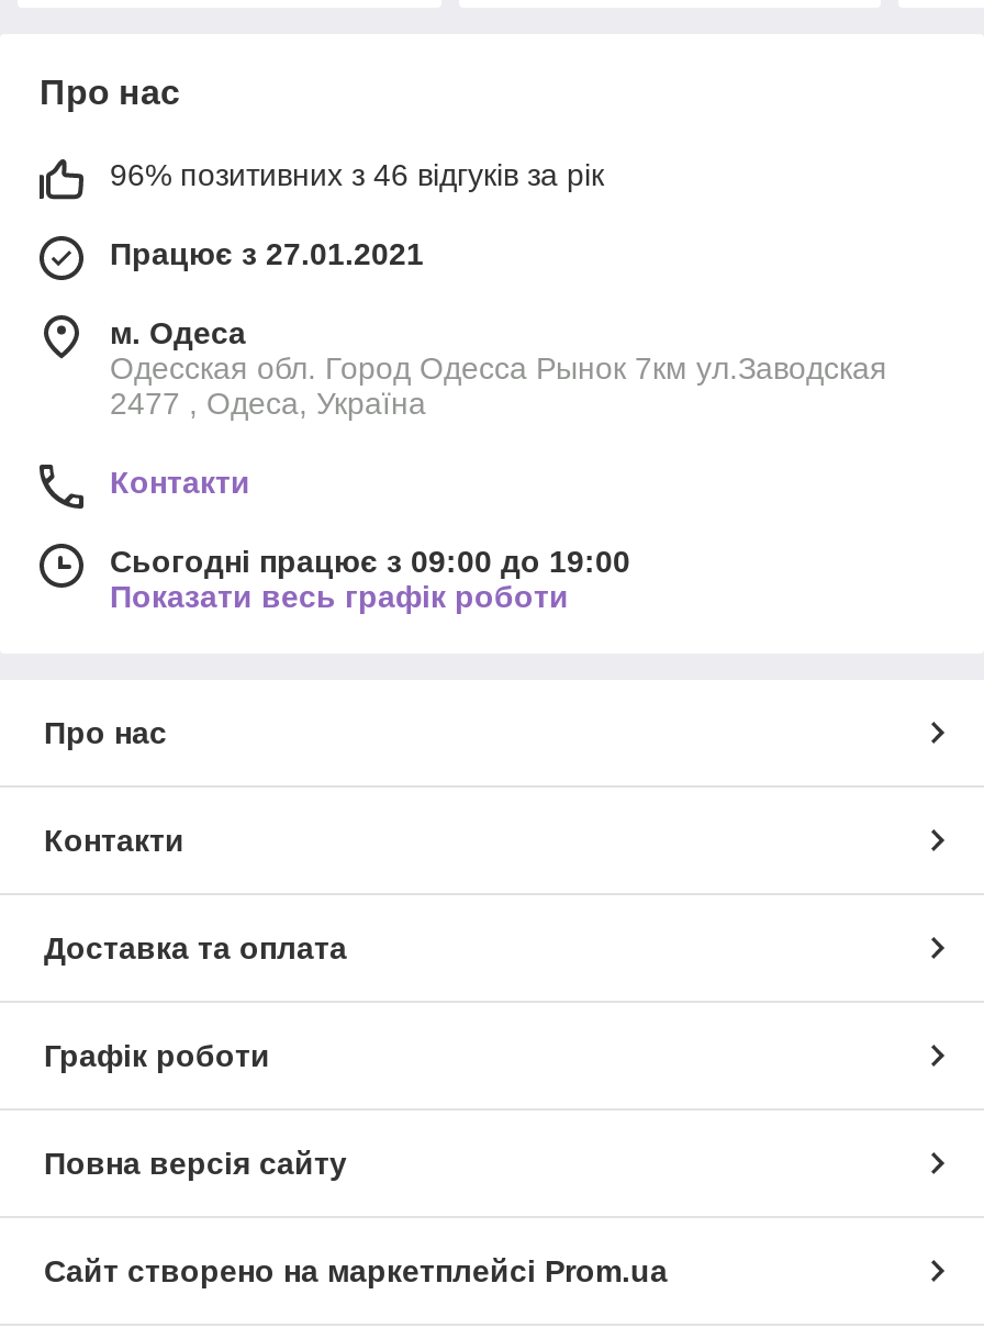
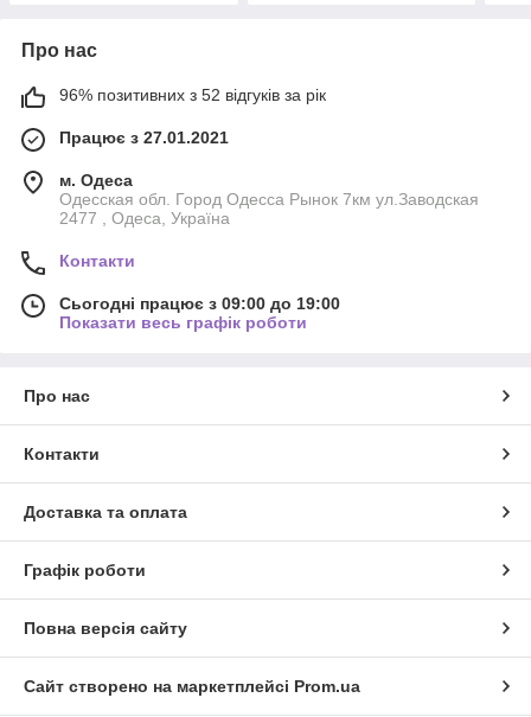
- 96% позитивних з 46 відгуків за рік
+ 96% позитивних з 52 відгуків за рік
